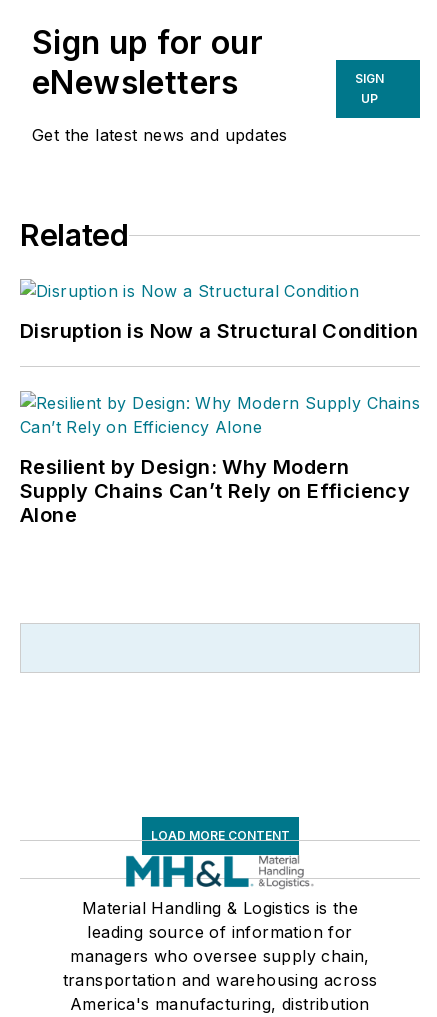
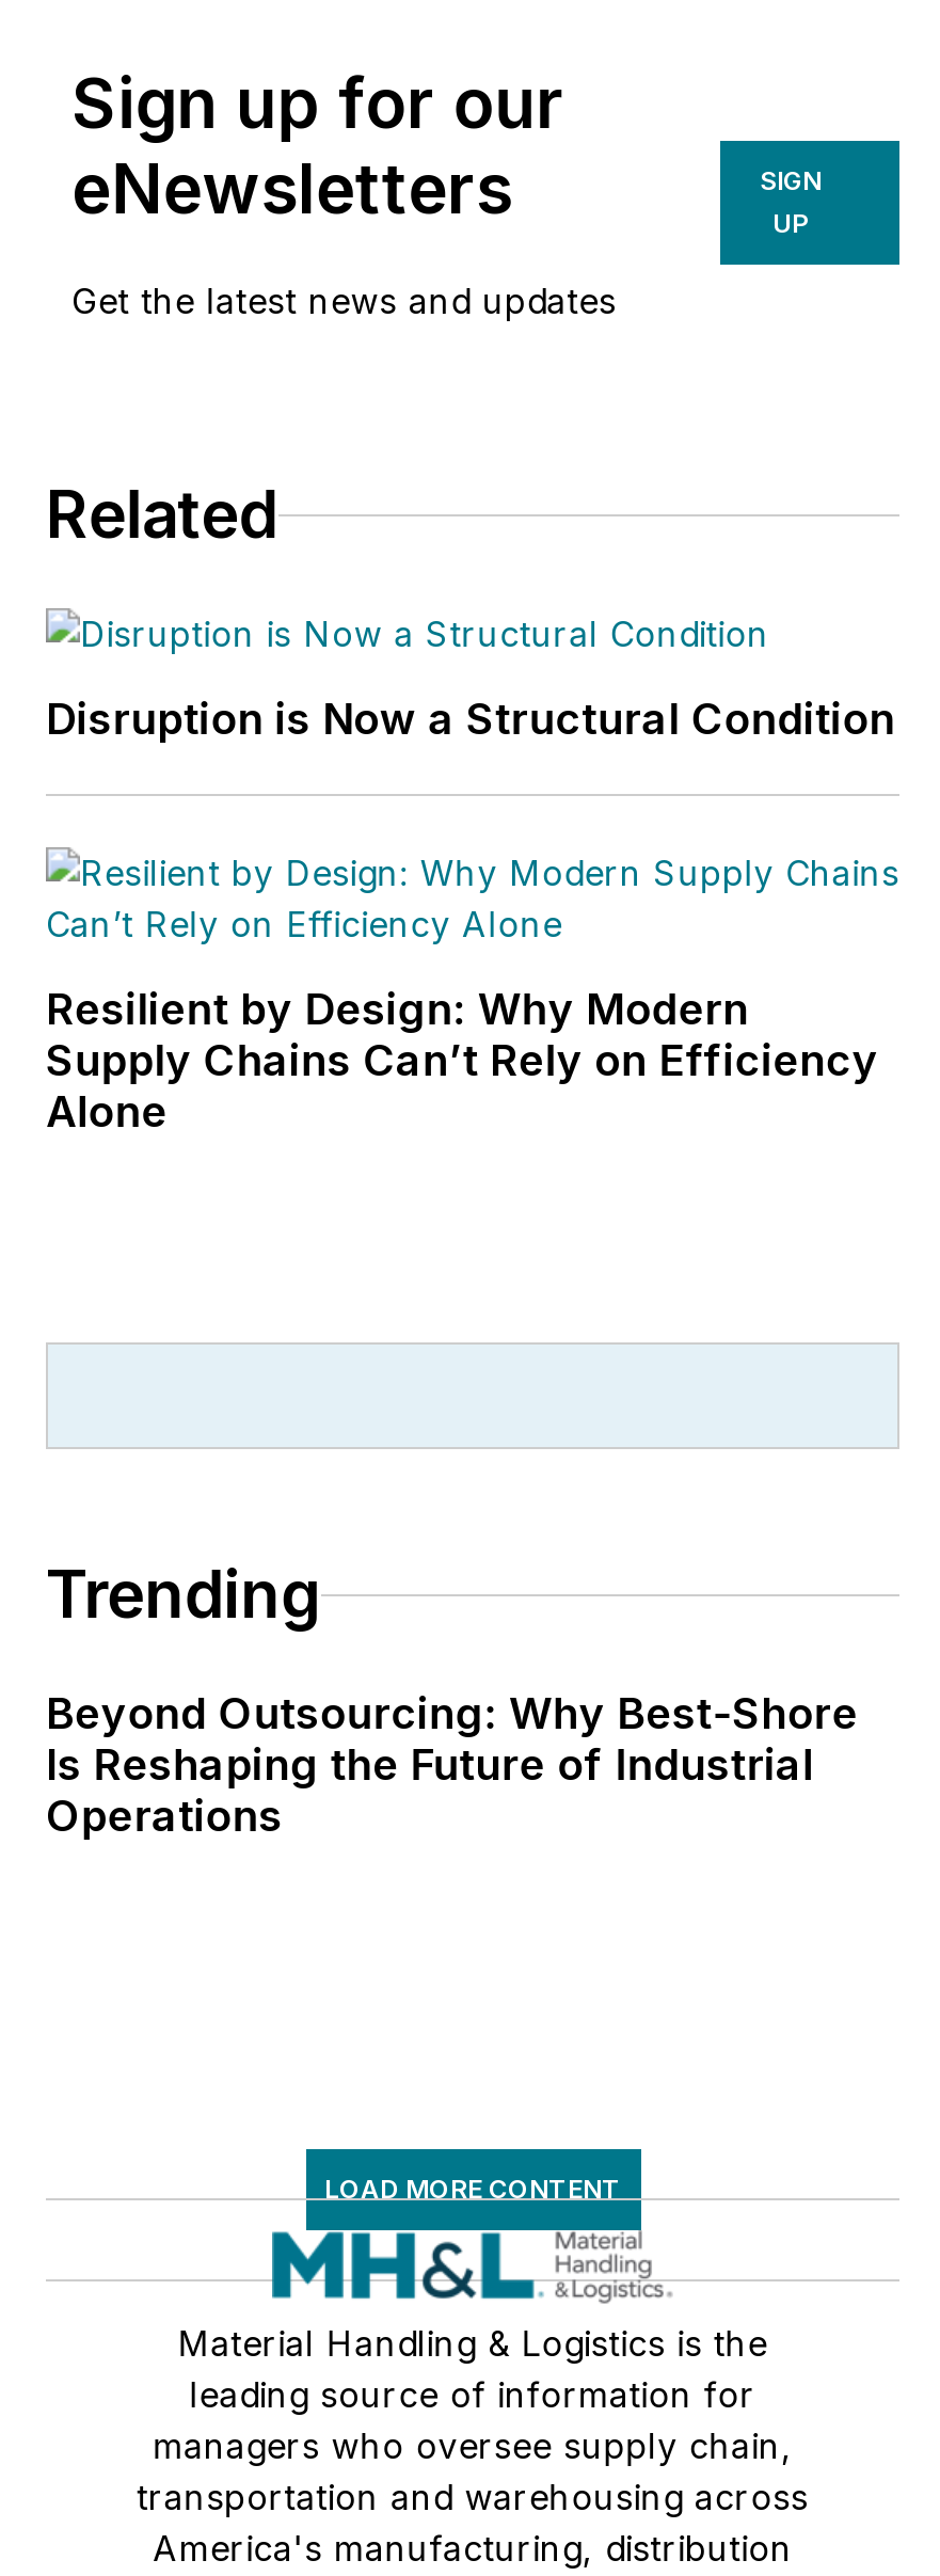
+ Trending
+ Beyond Outsourcing: Why Best-Shore
+ Is Reshaping the Future of Industrial
+ Operations
